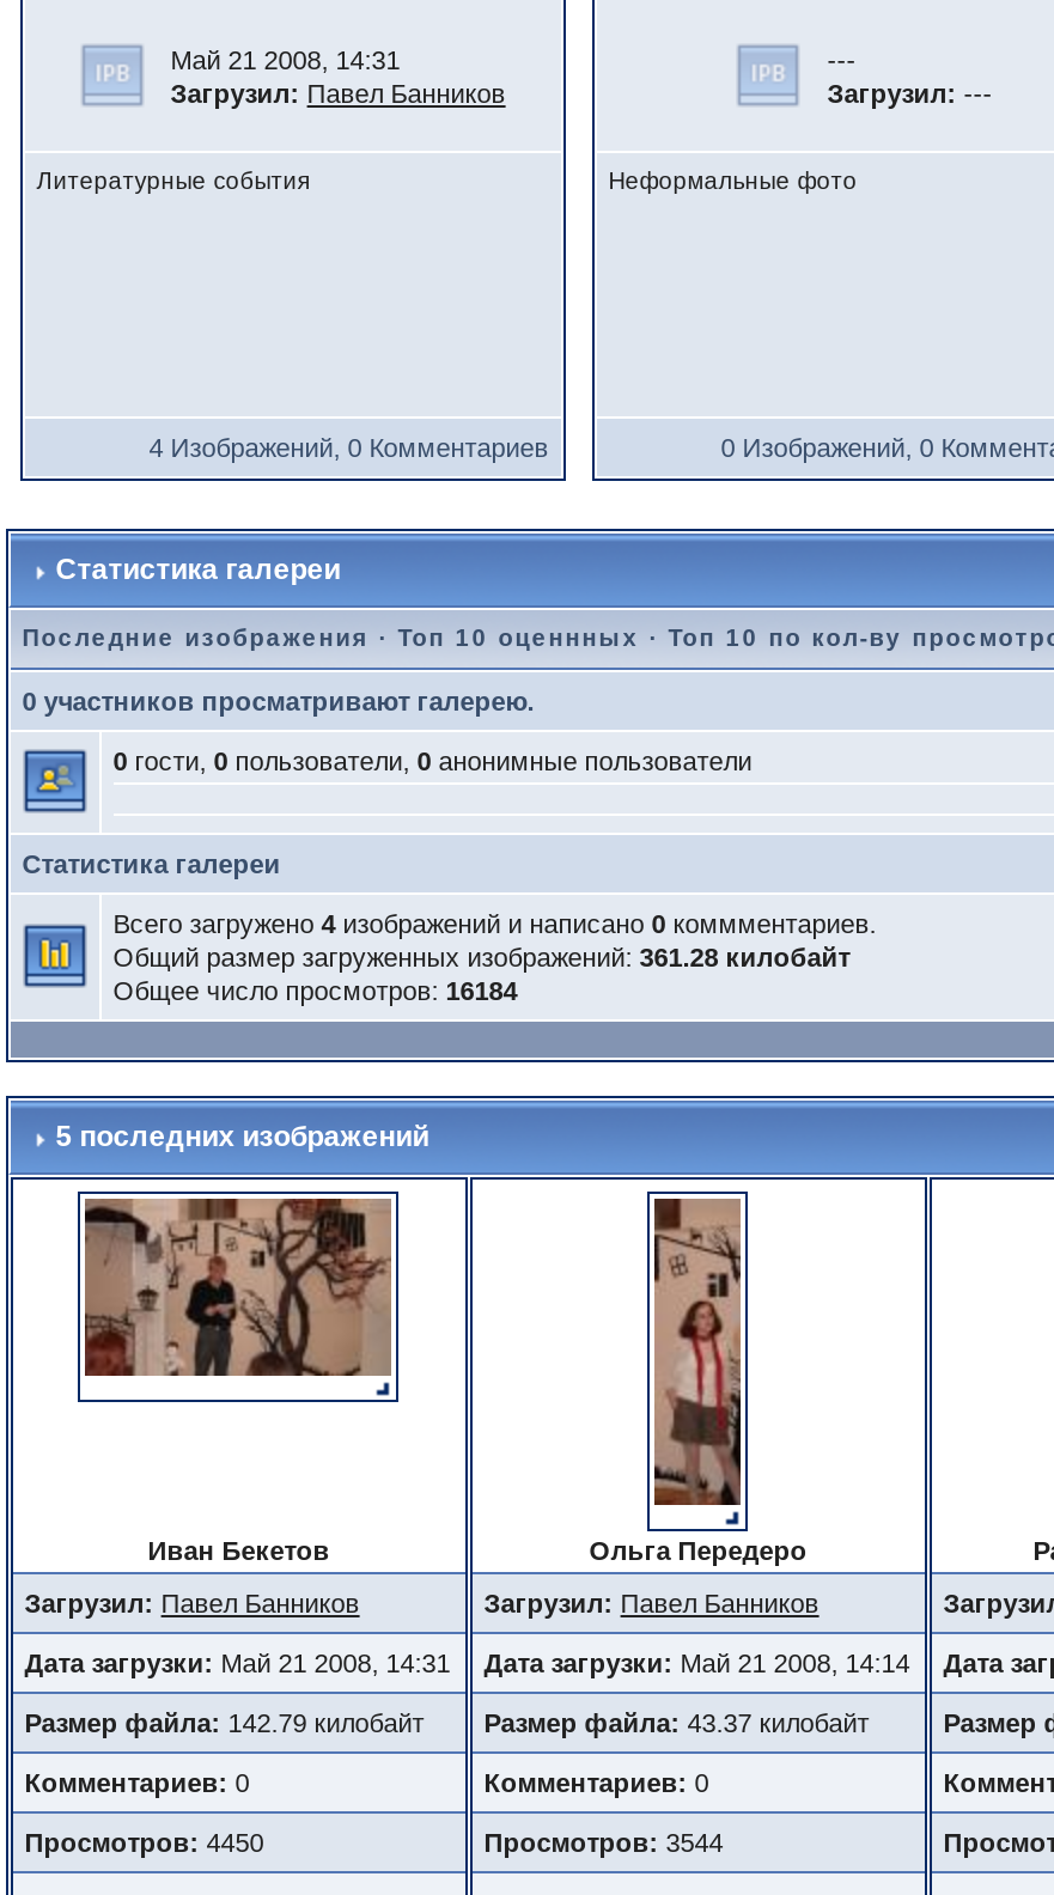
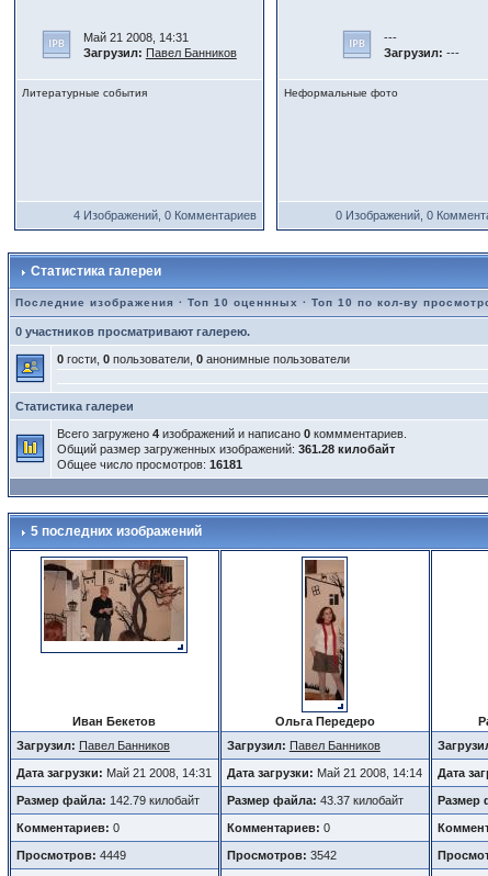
- Общее число просмотров: 16184
+ Общее число просмотров: 16181

- Просмотров: 4450
+ Просмотров: 4449

- Просмотров: 3544
+ Просмотров: 3542
